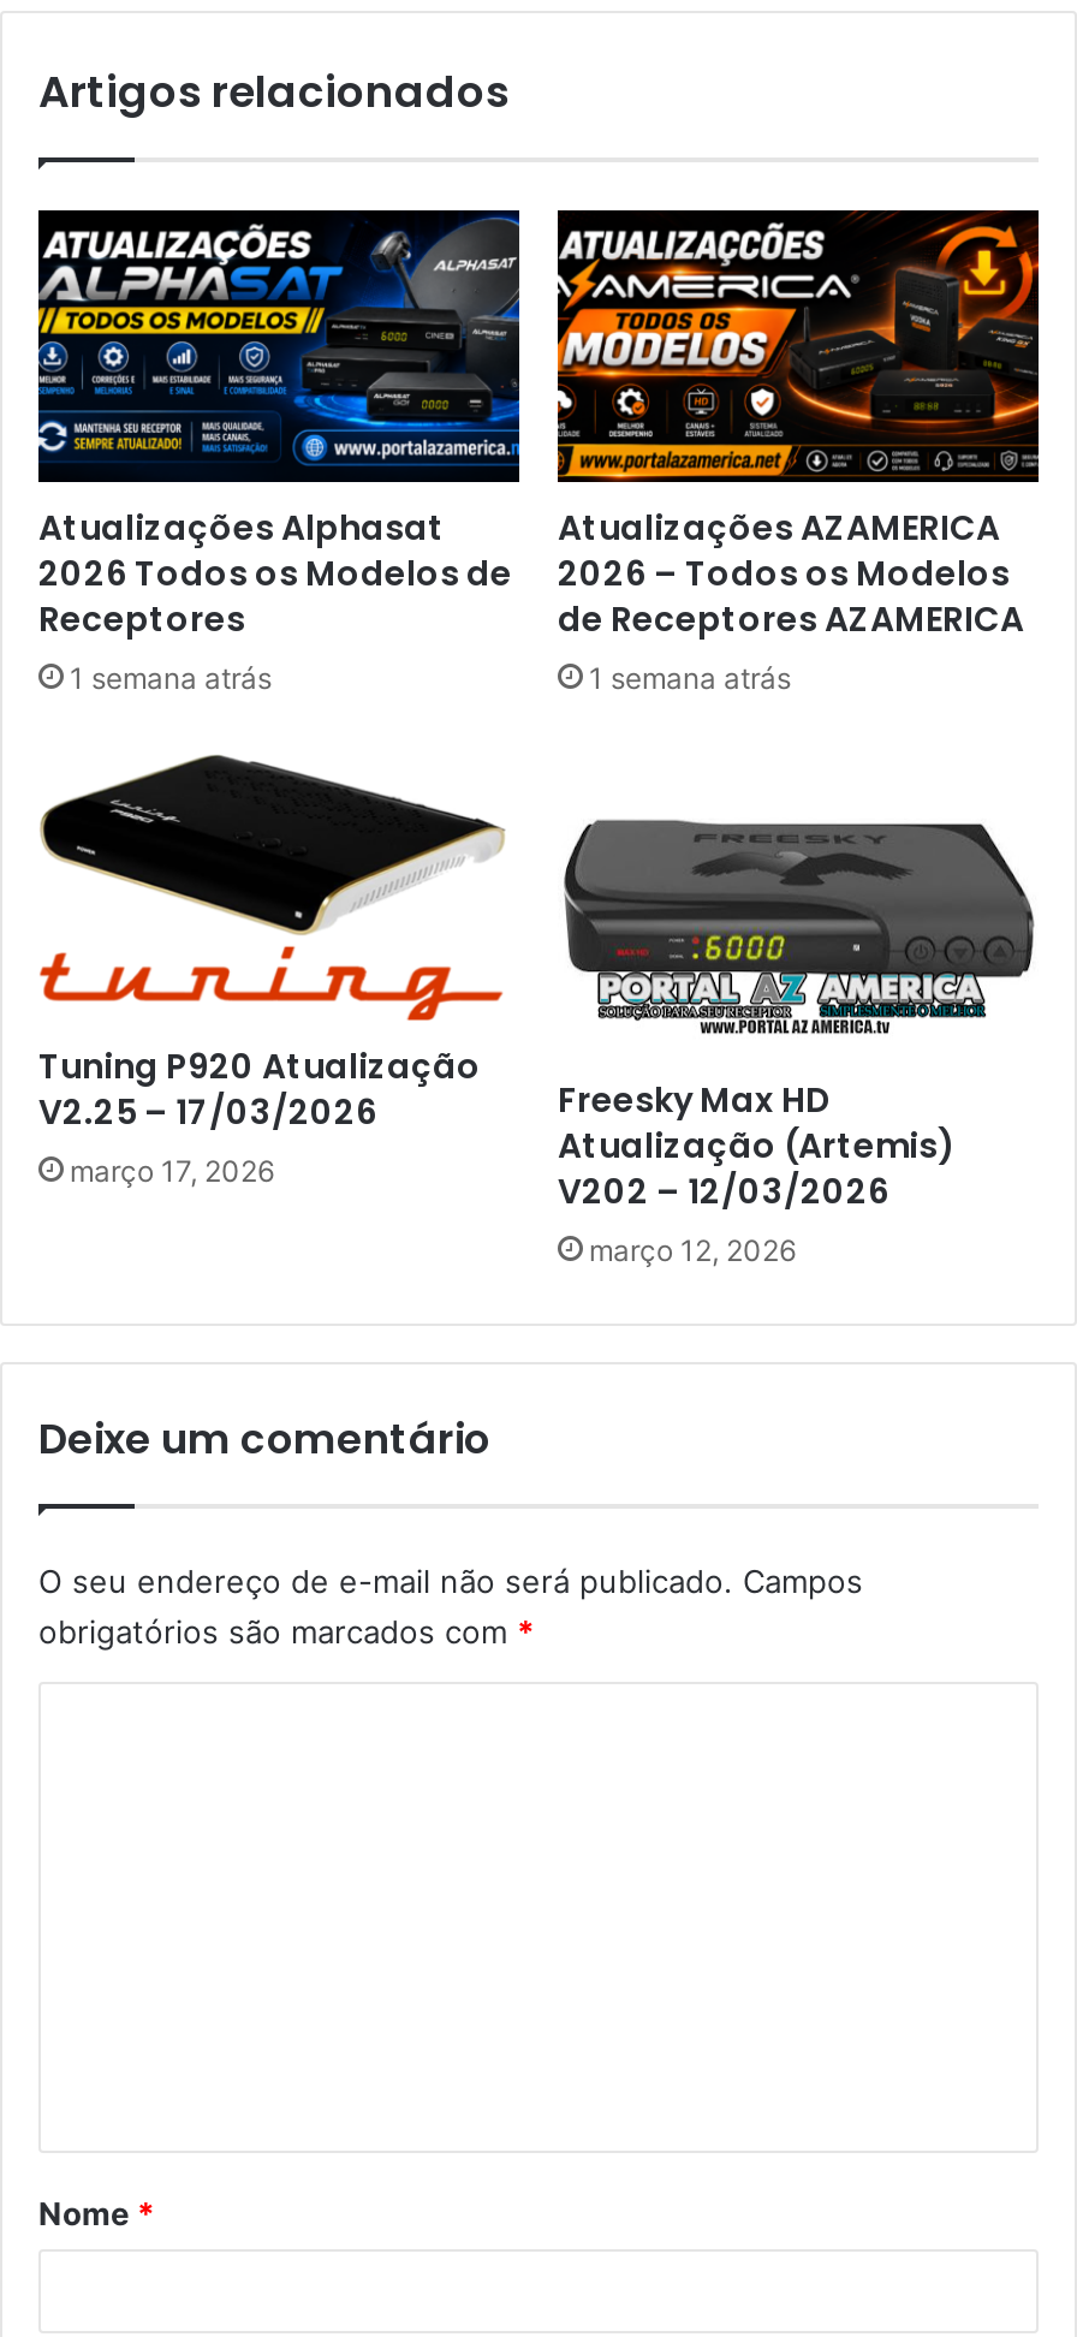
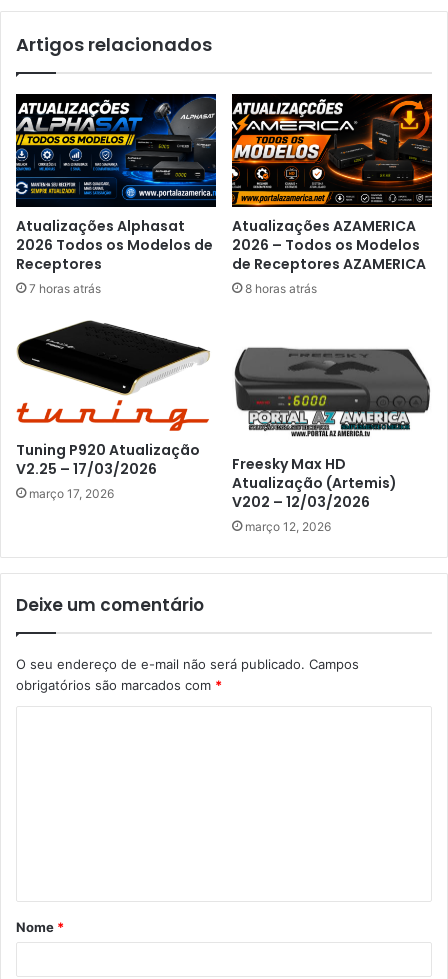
- 1 semana atrás
+ 7 horas atrás

- 1 semana atrás
+ 8 horas atrás
